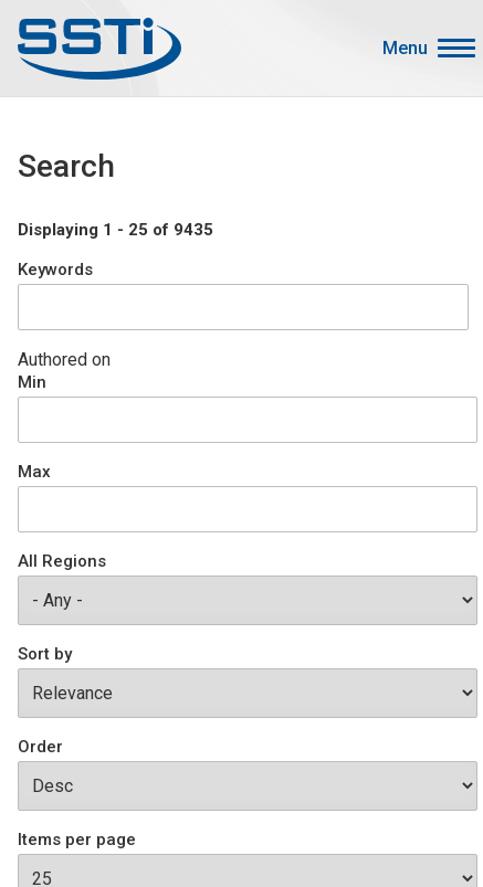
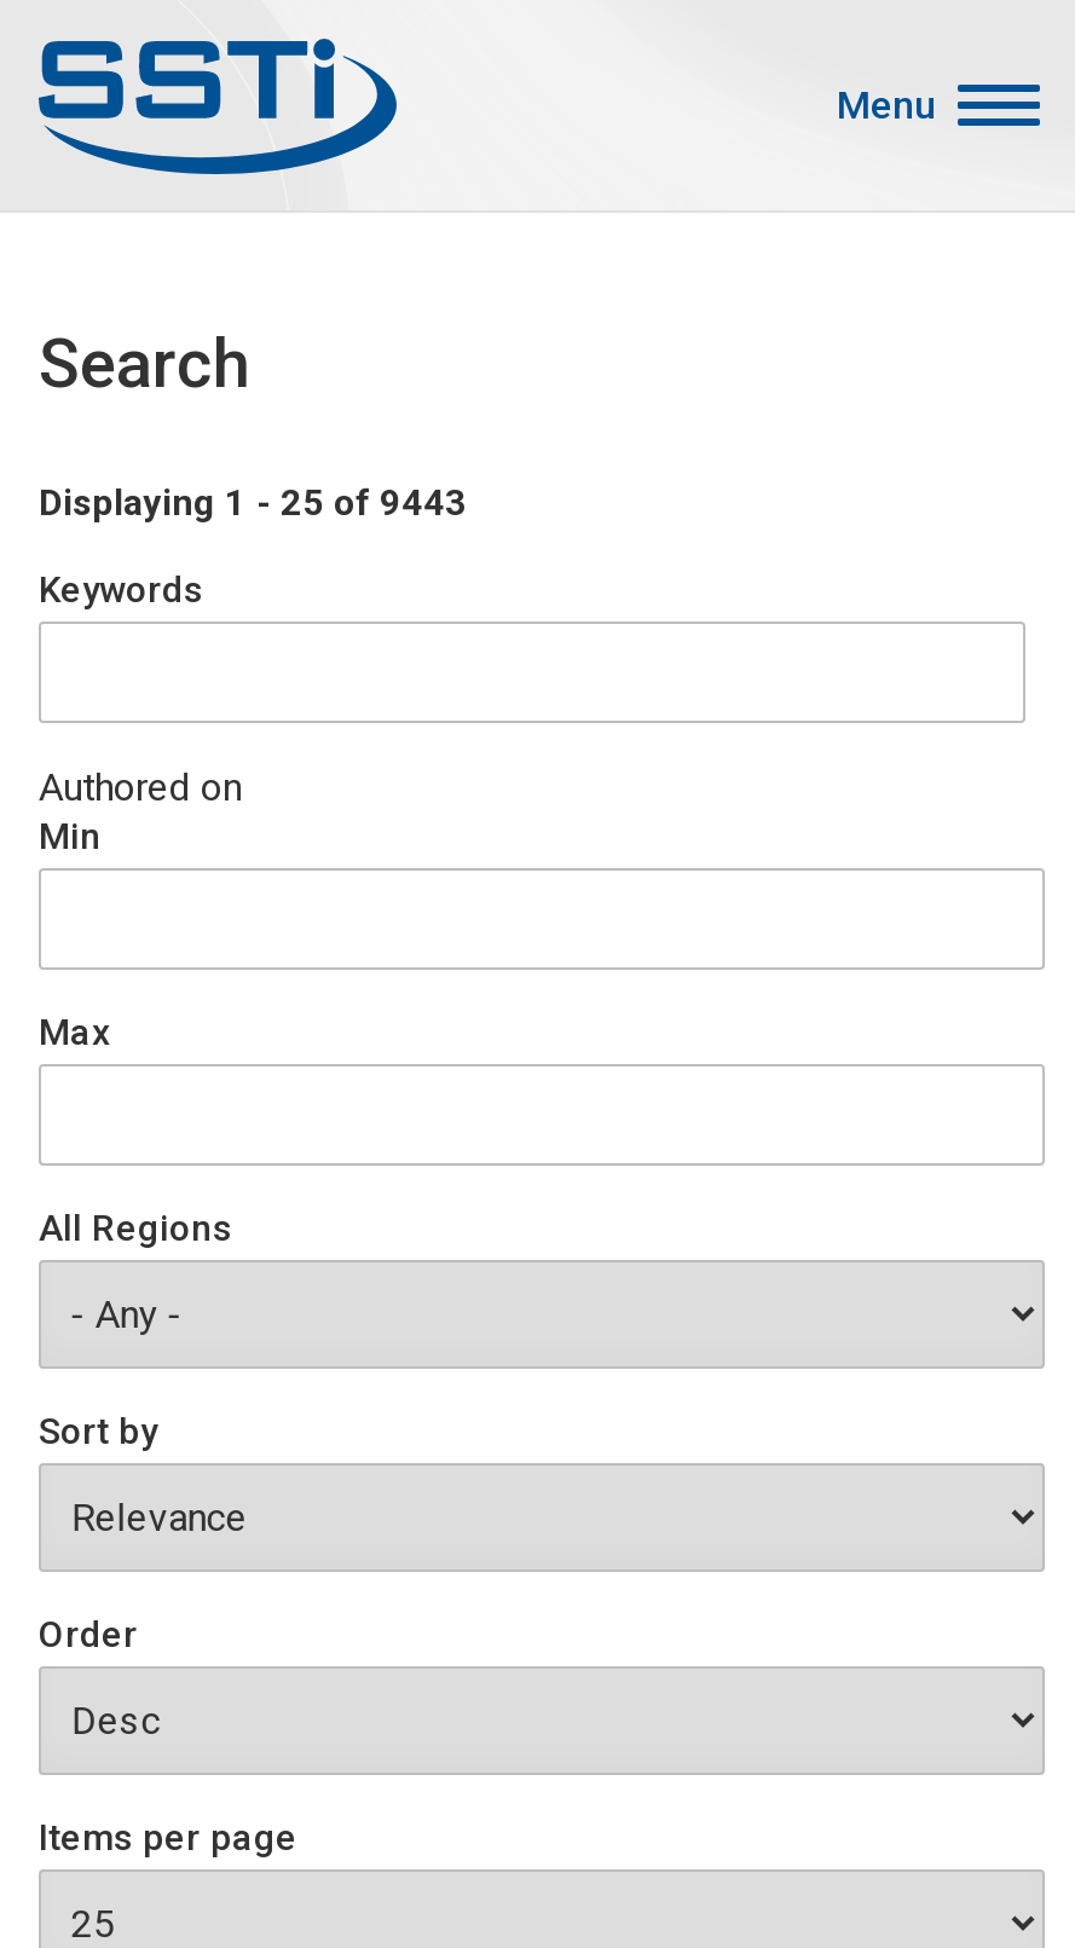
- Displaying 1 - 25 of 9435
+ Displaying 1 - 25 of 9443
